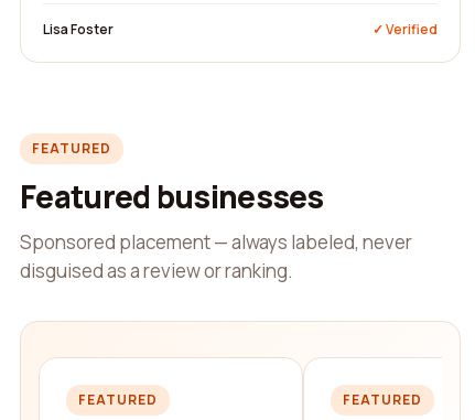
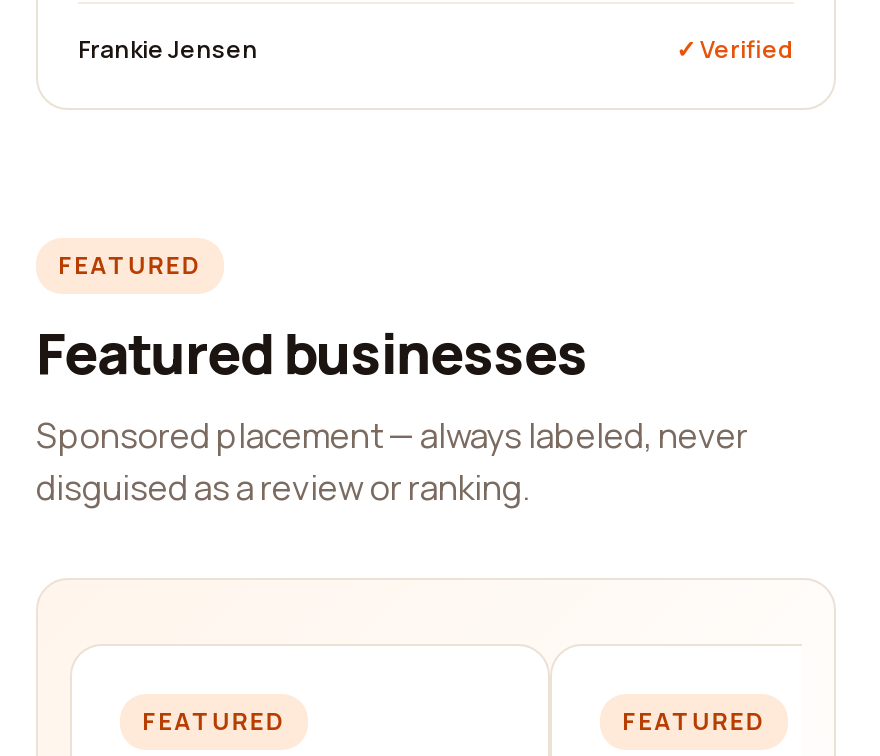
- Lisa Foster
+ Frankie Jensen
